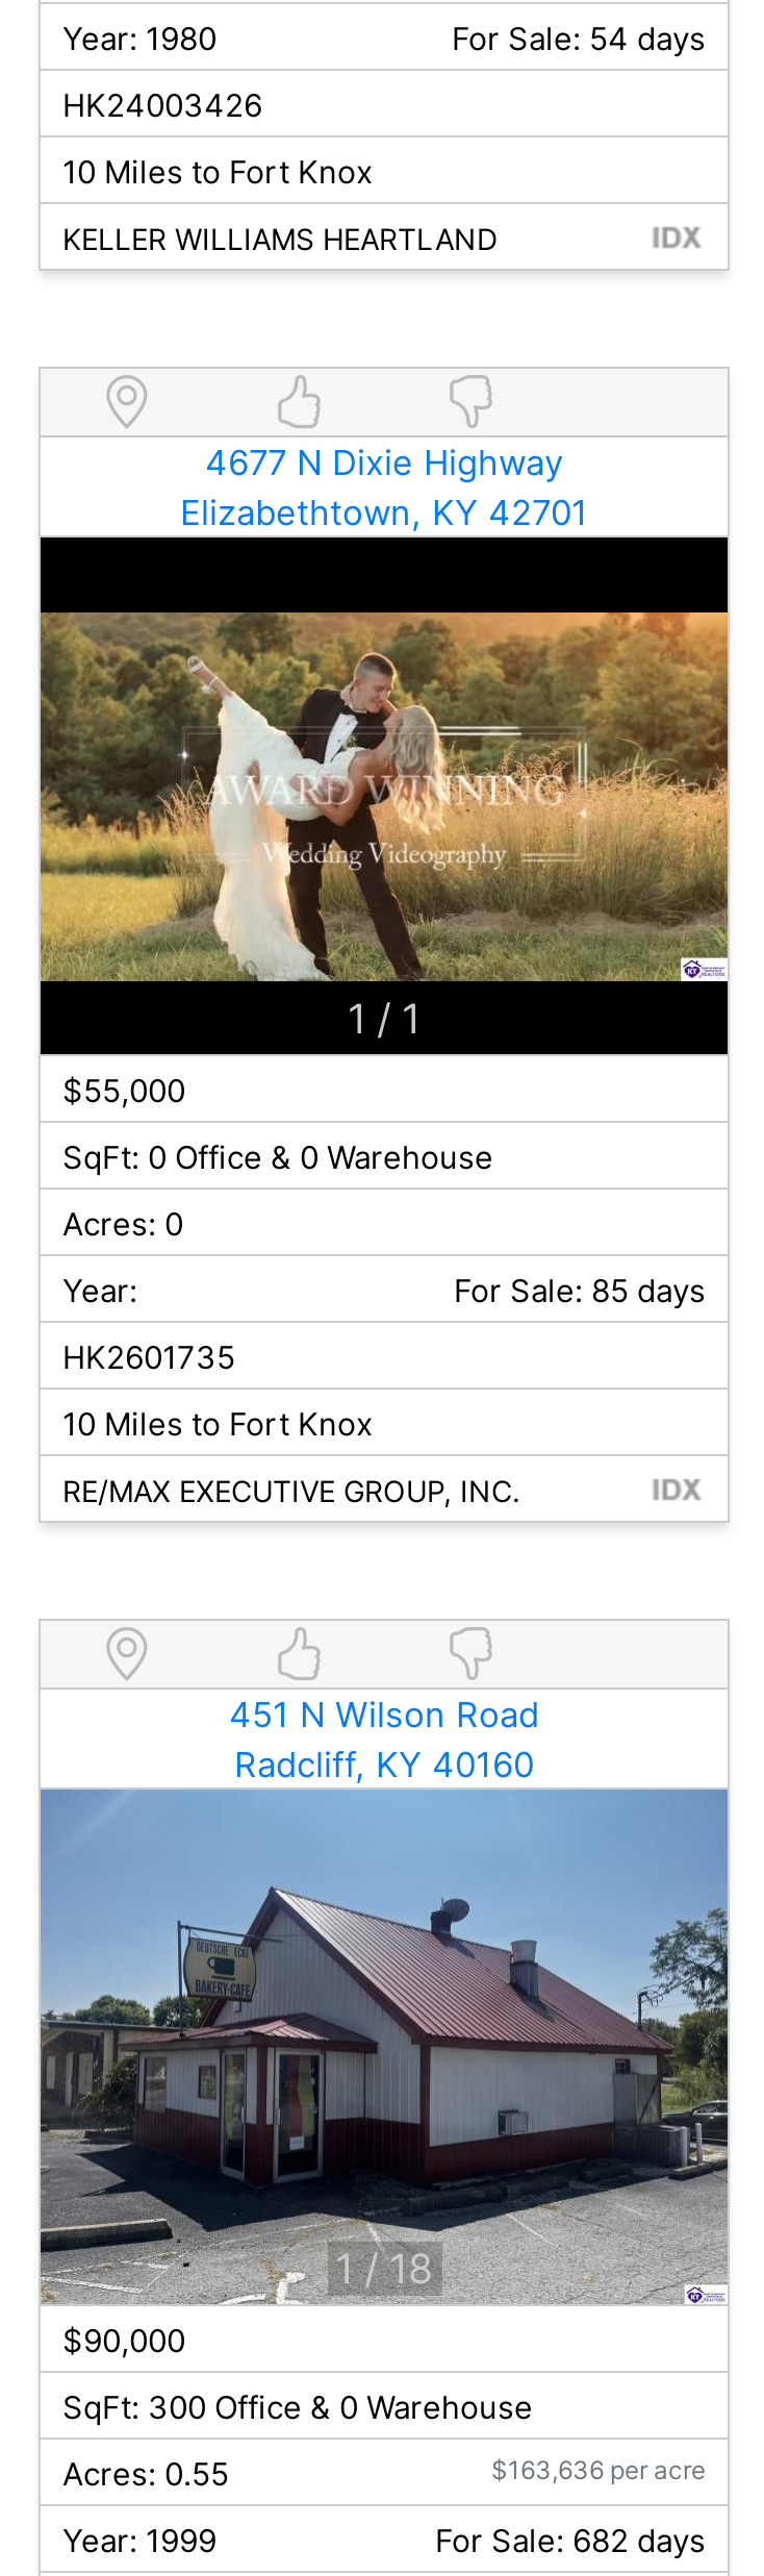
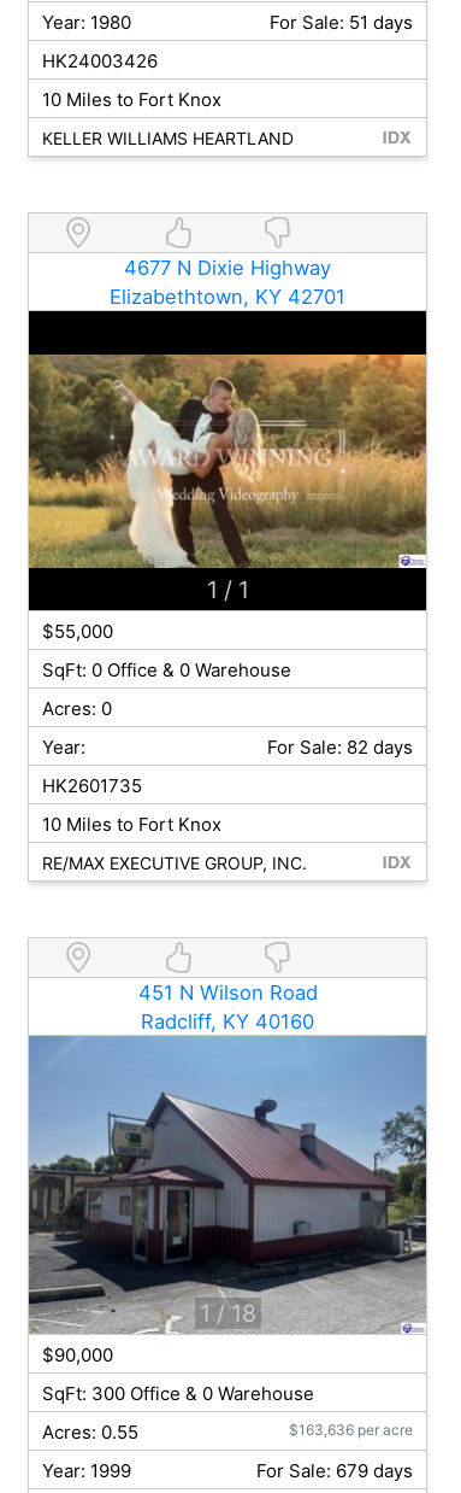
- For Sale: 54 days
+ For Sale: 51 days

- For Sale: 85 days
+ For Sale: 82 days

- For Sale: 682 days
+ For Sale: 679 days
